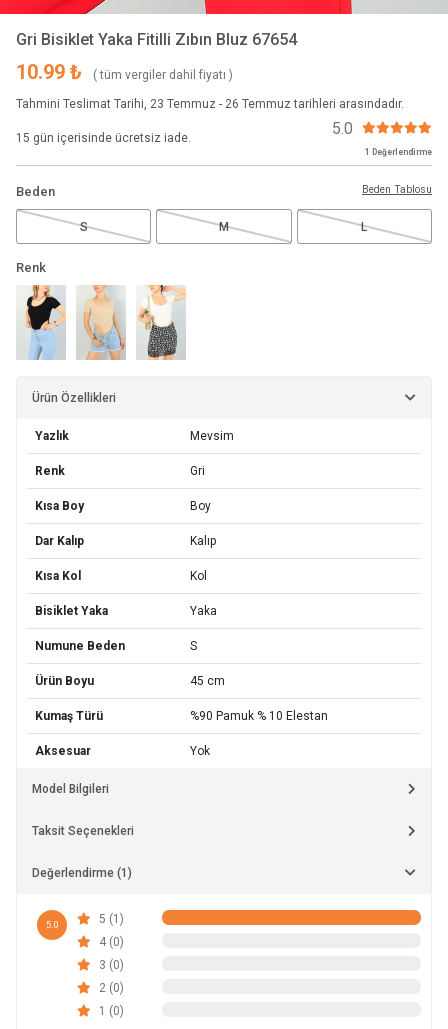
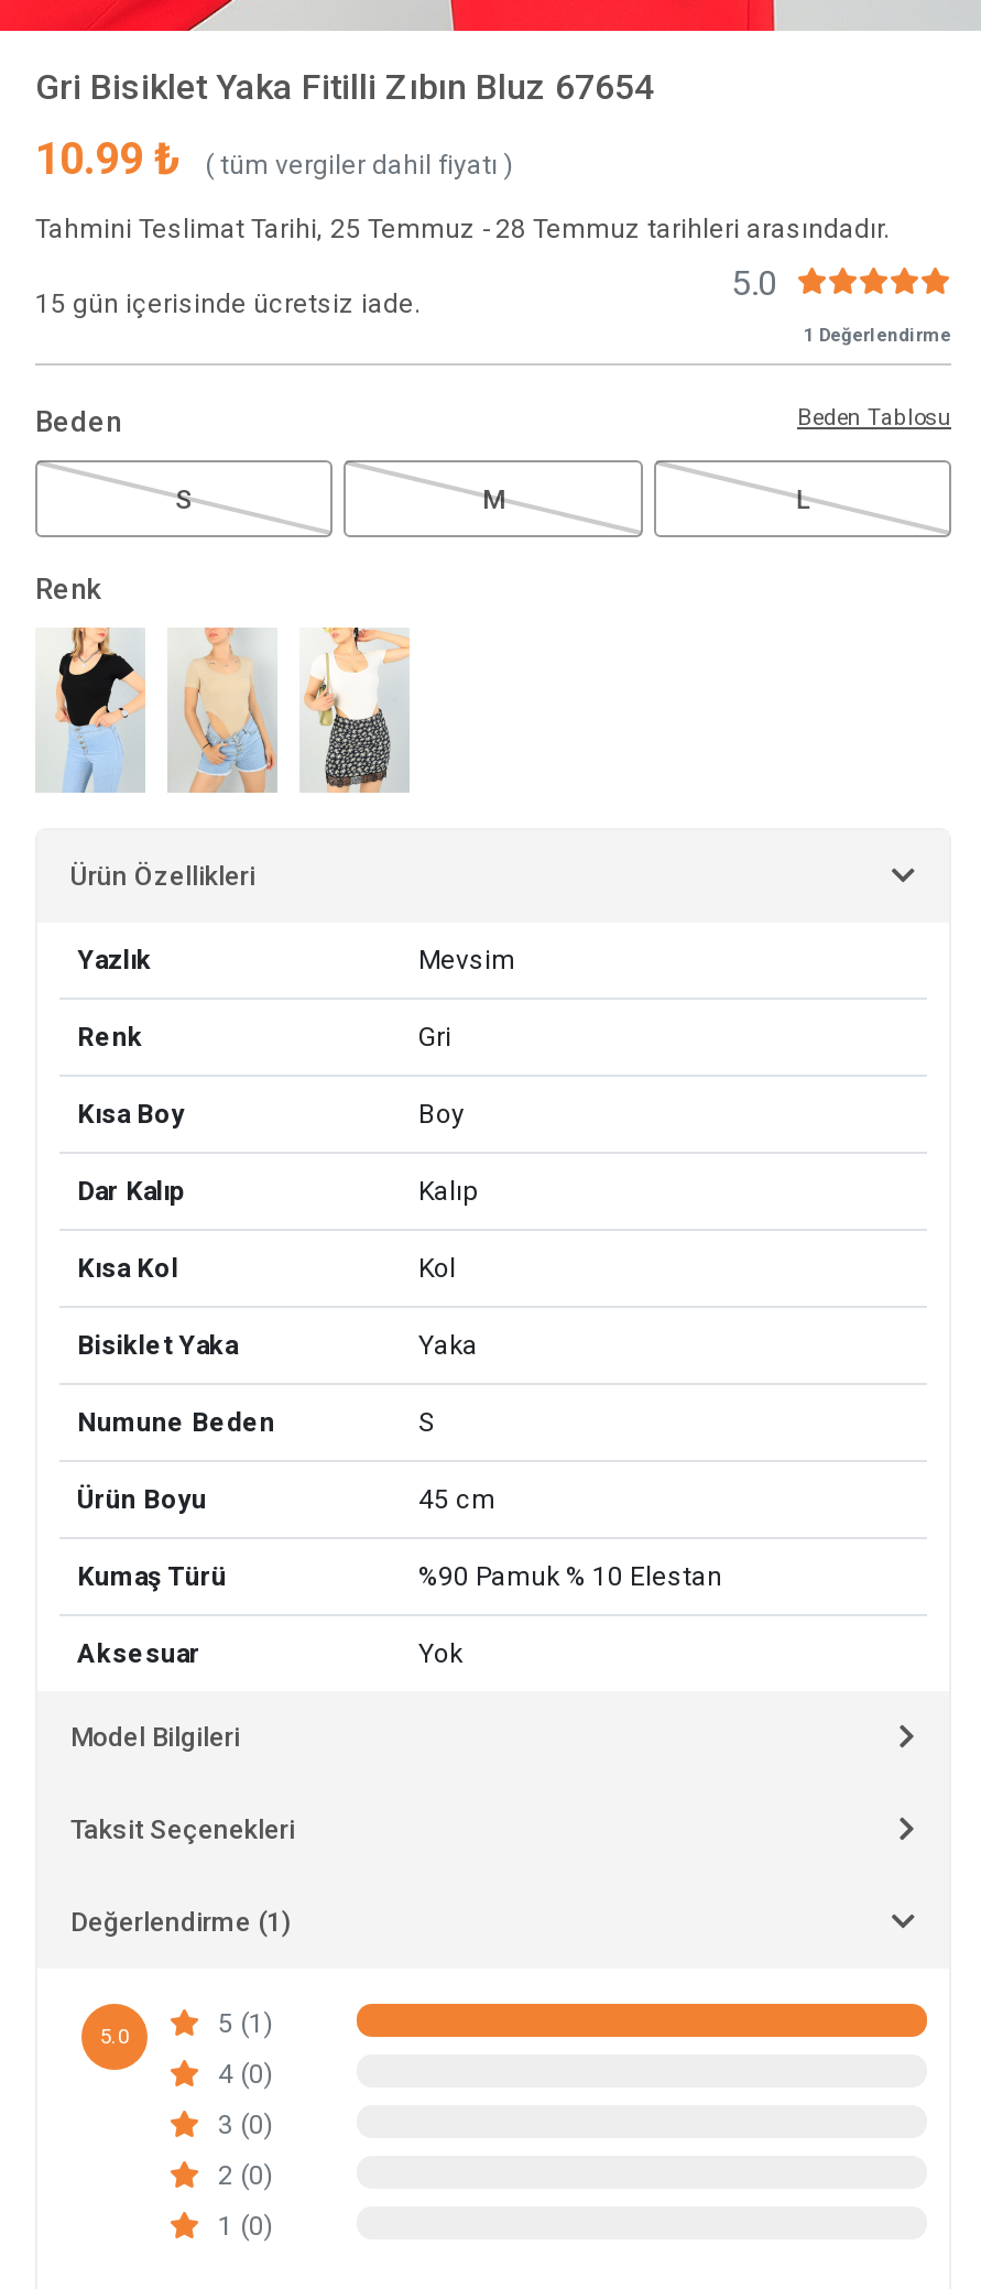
- Tahmini Teslimat Tarihi, 23 Temmuz - 26 Temmuz tarihleri arasındadır.
+ Tahmini Teslimat Tarihi, 25 Temmuz - 28 Temmuz tarihleri arasındadır.
